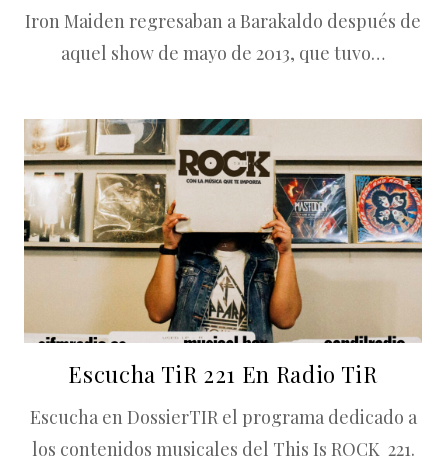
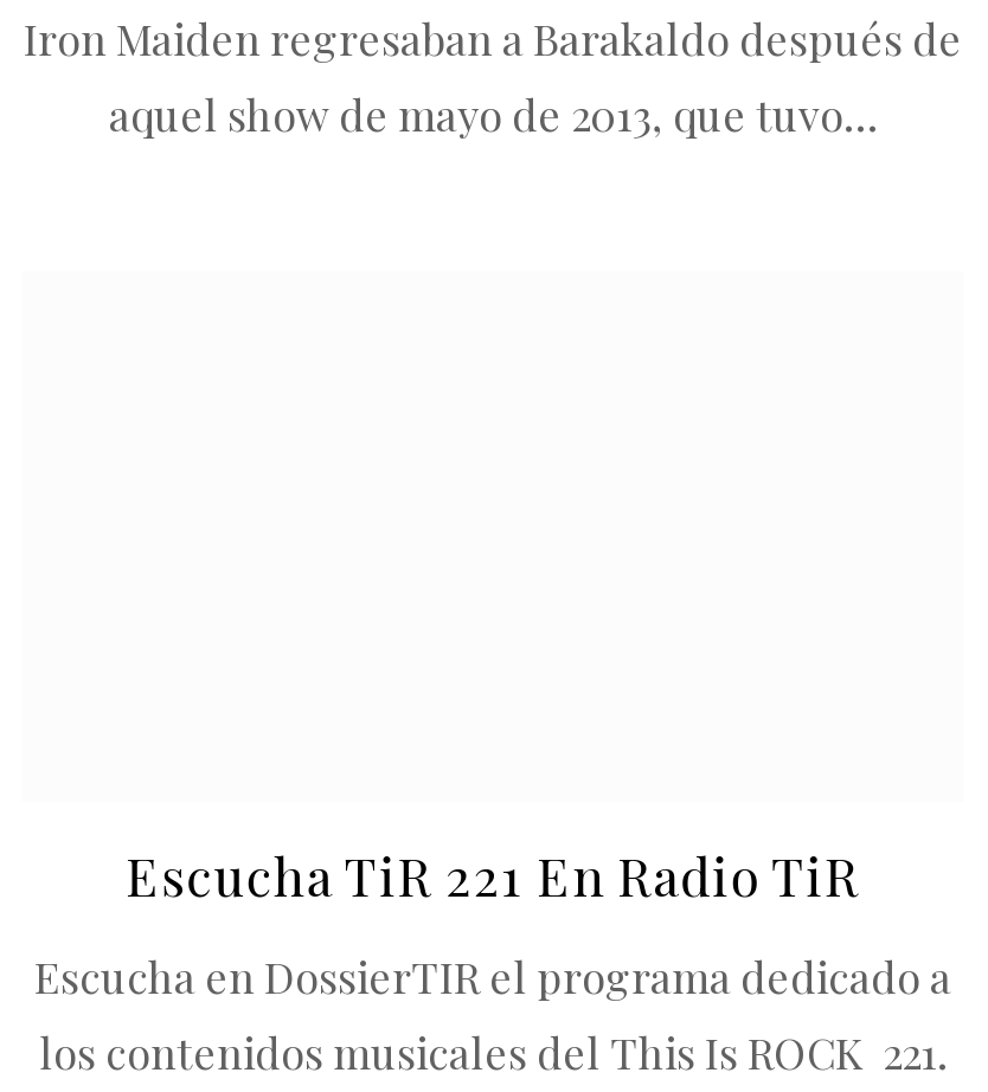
- [image]
